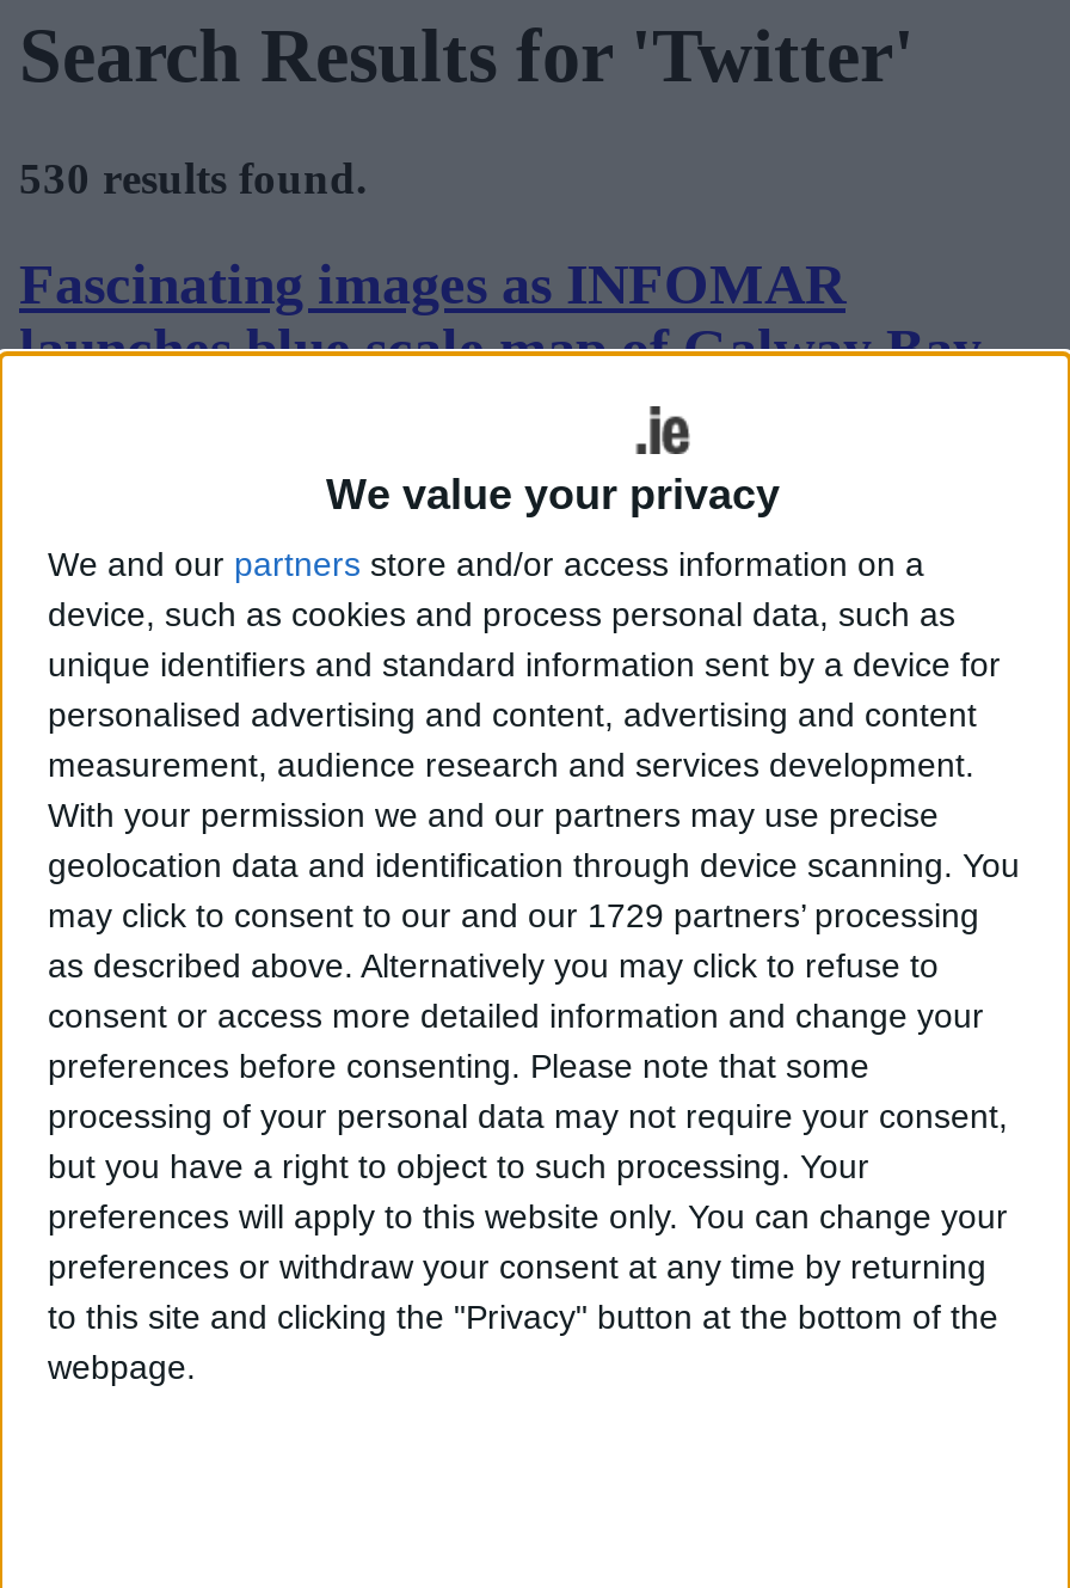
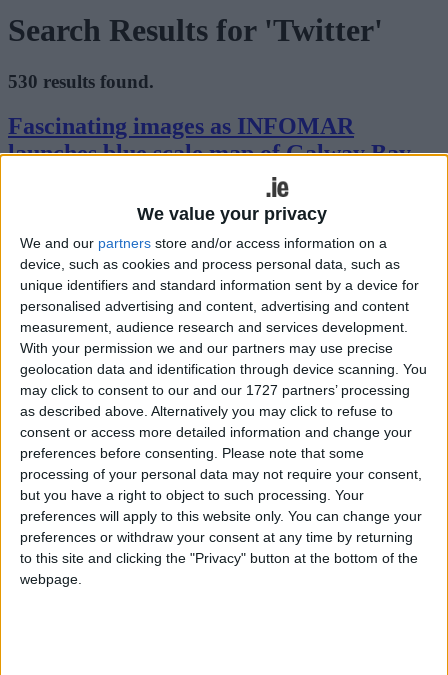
- may click to consent to our and our 1729 partners’ processing
+ may click to consent to our and our 1727 partners’ processing
